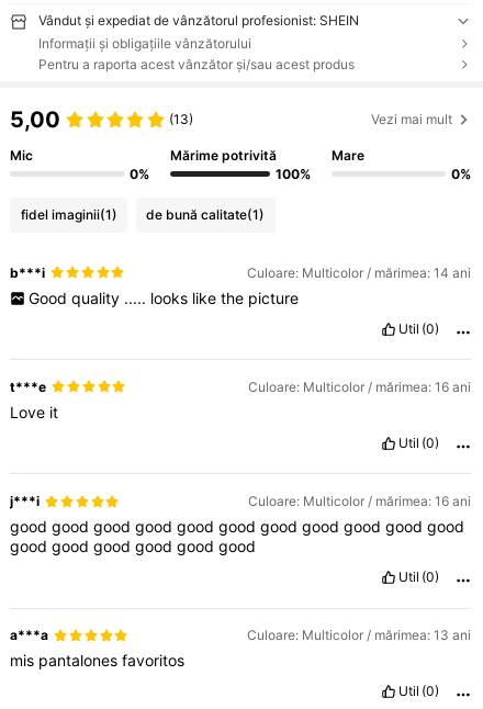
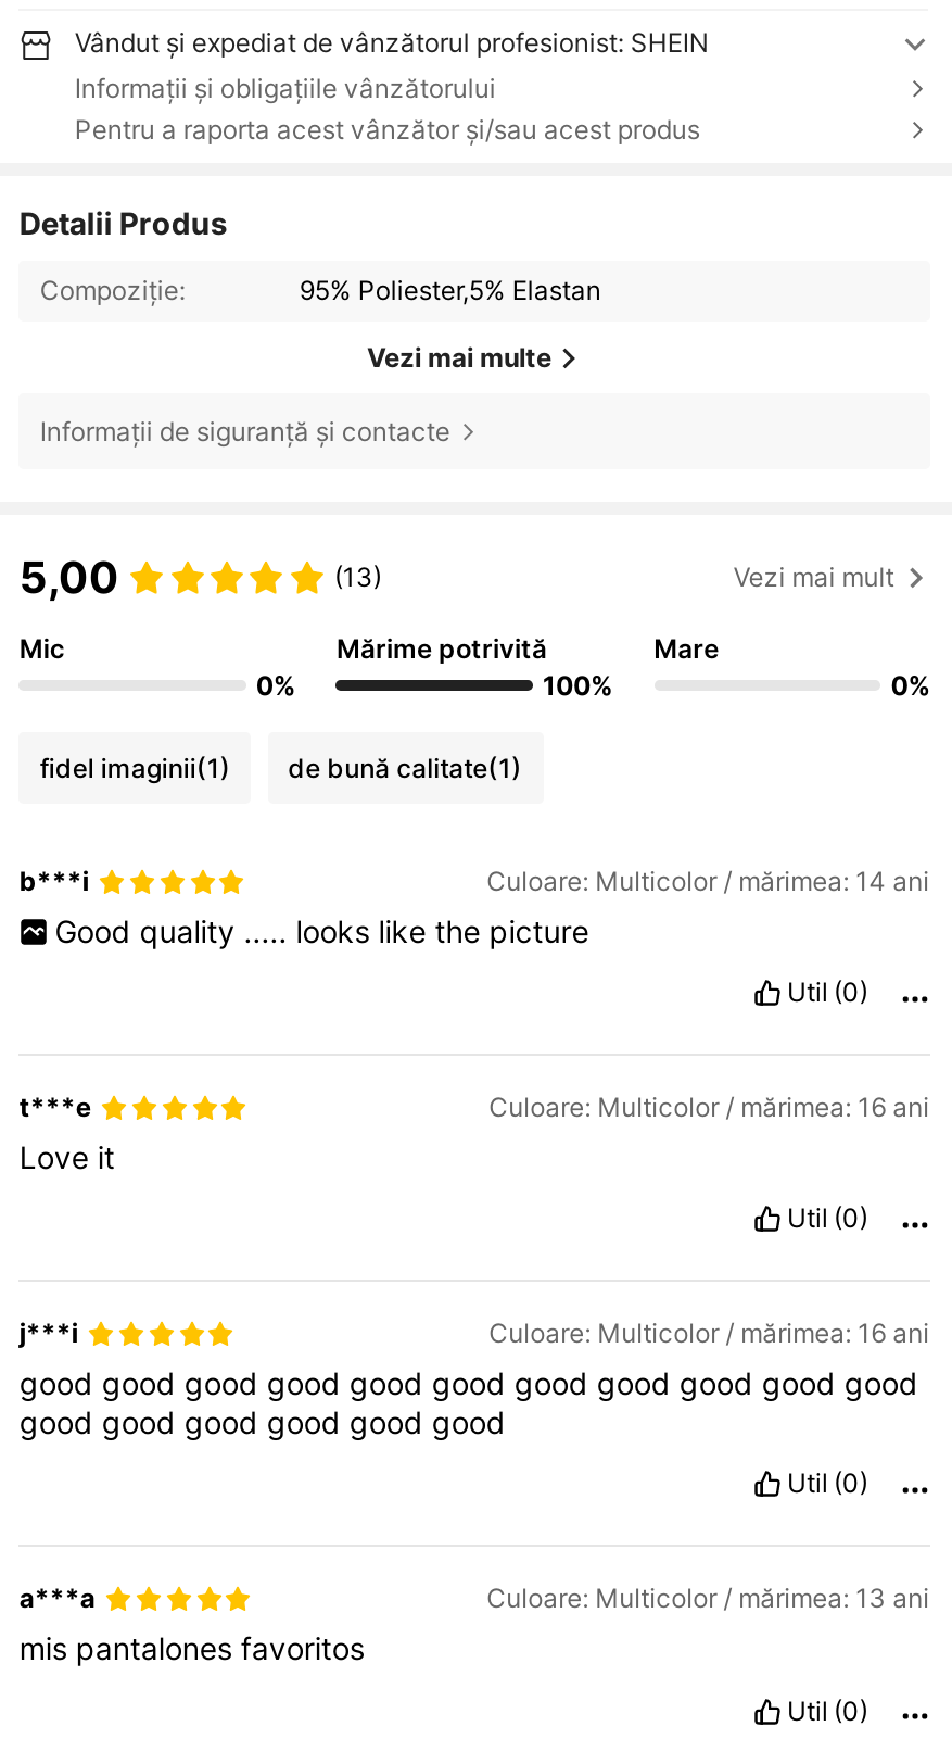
+ Detalii Produs
+ Compoziție:
+ 95% Poliester,5% Elastan
+ Vezi mai multe
+ Informații de siguranță și contacte
